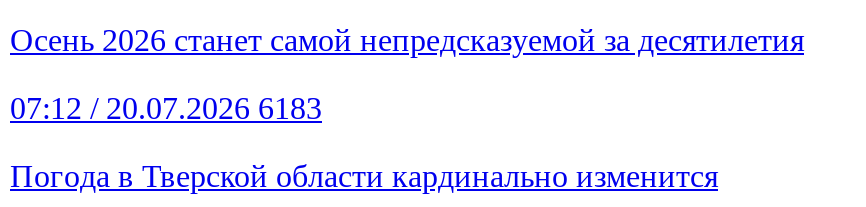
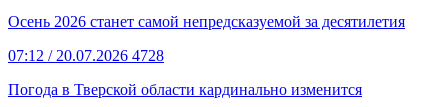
- 07:12 / 20.07.2026 6183
+ 07:12 / 20.07.2026 4728
